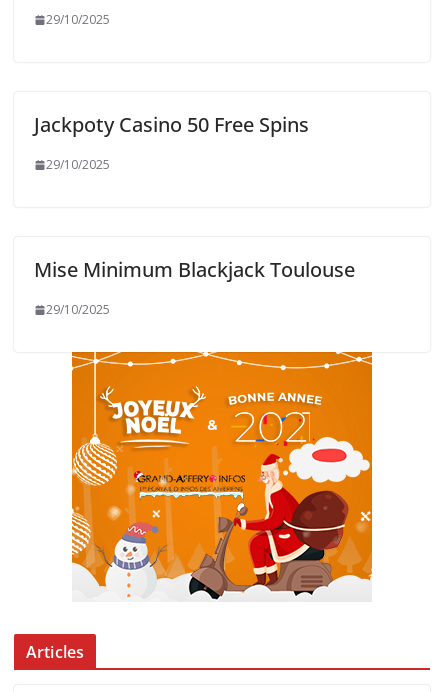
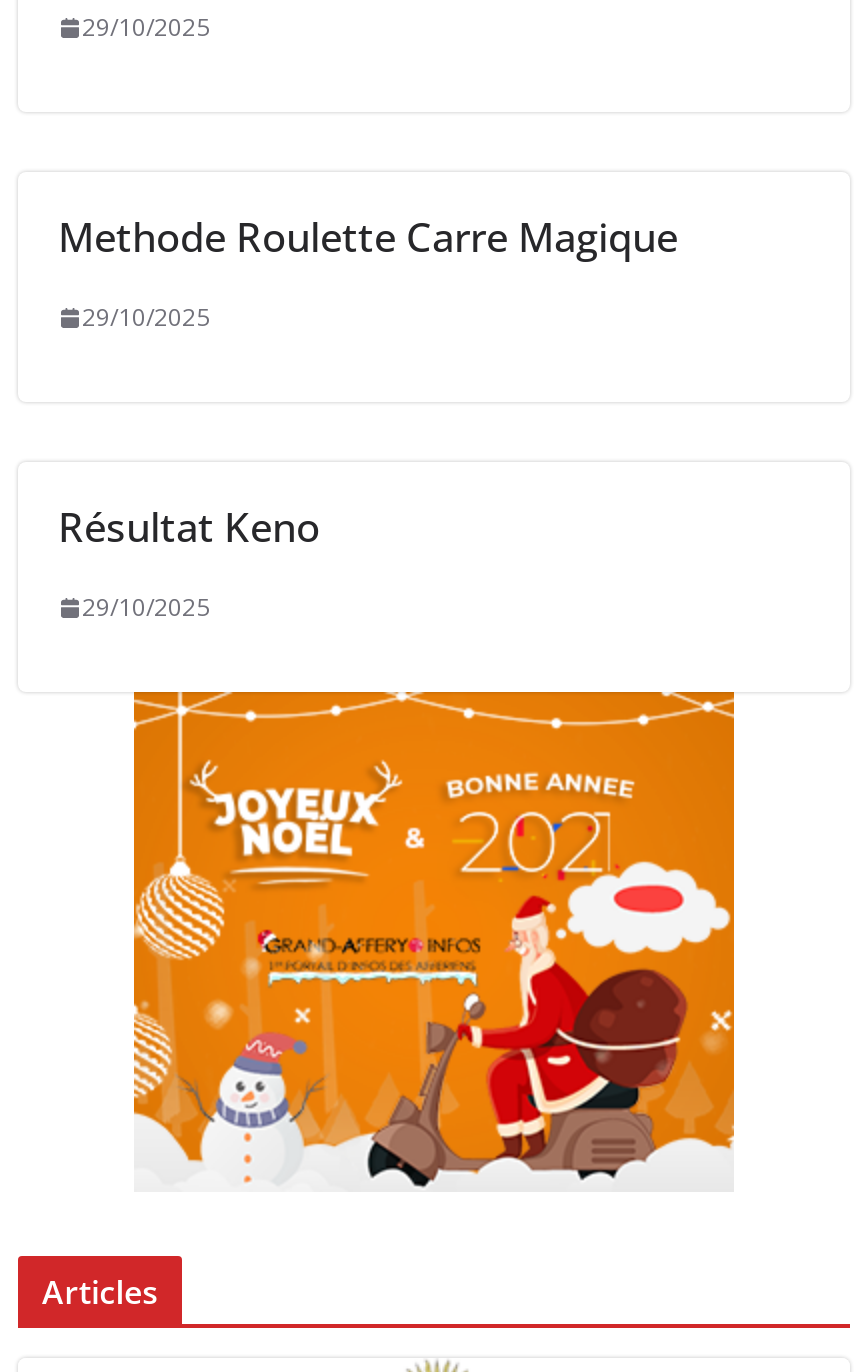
- Jackpoty Casino 50 Free Spins
+ Methode Roulette Carre Magique

- Mise Minimum Blackjack Toulouse
+ Résultat Keno
